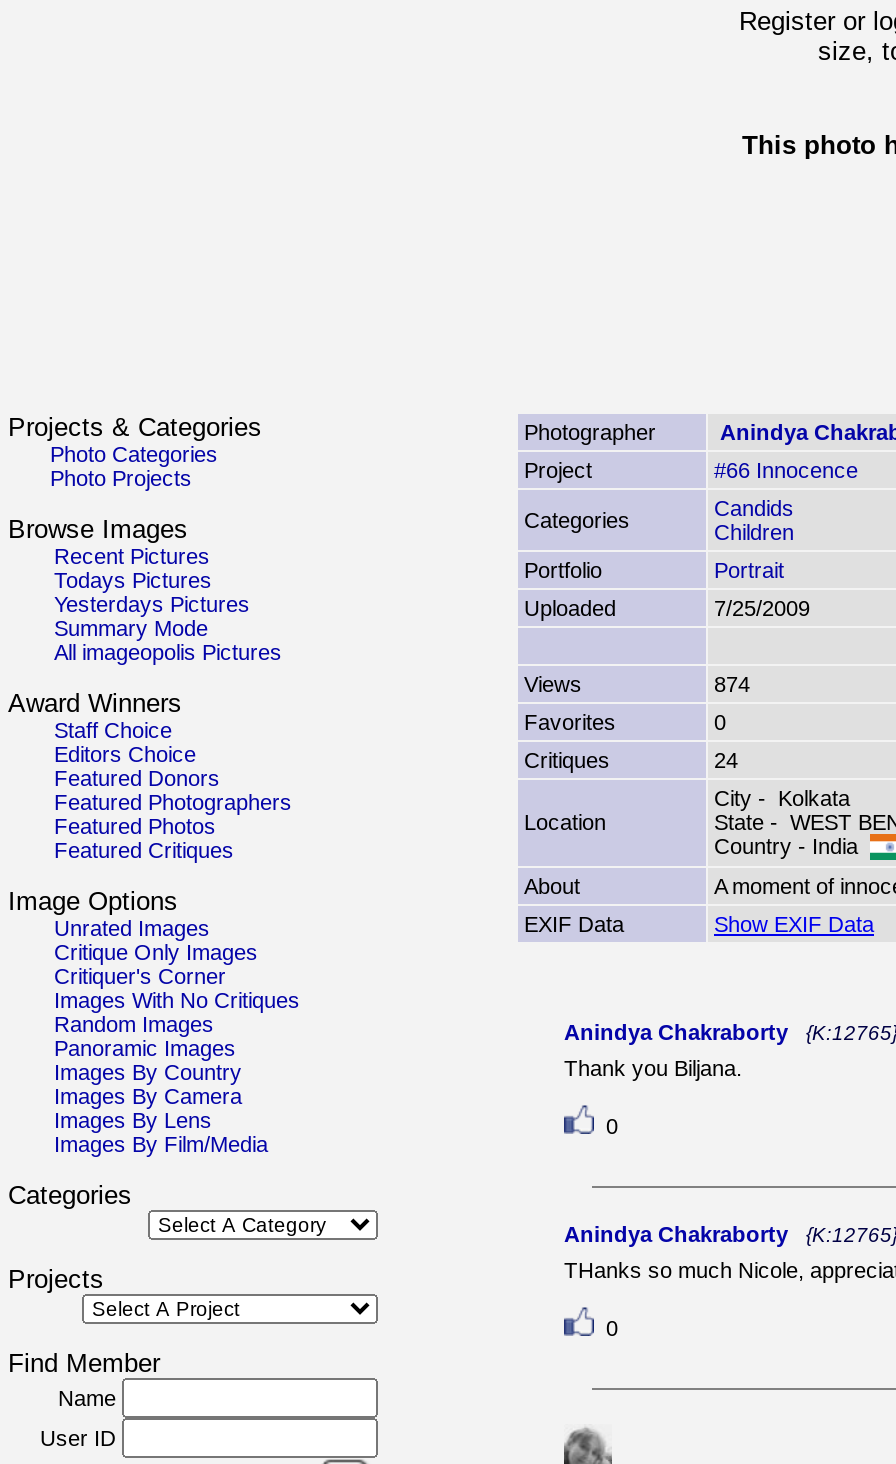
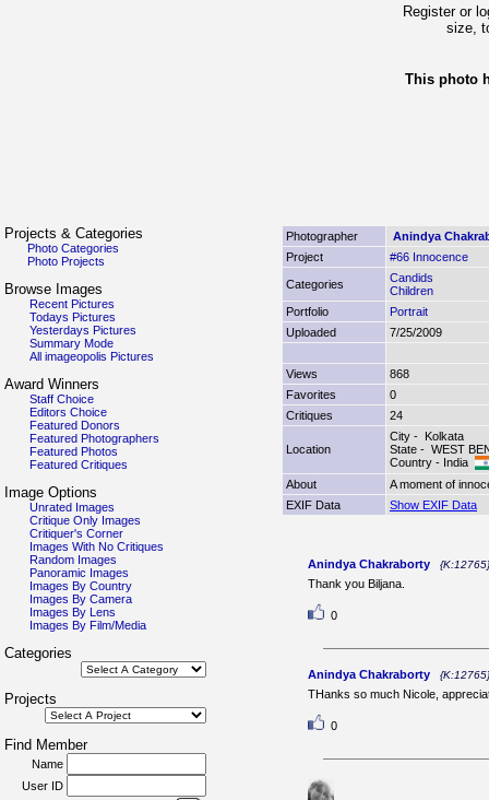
- 874
+ 868
